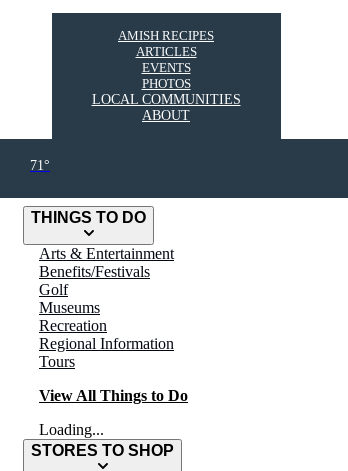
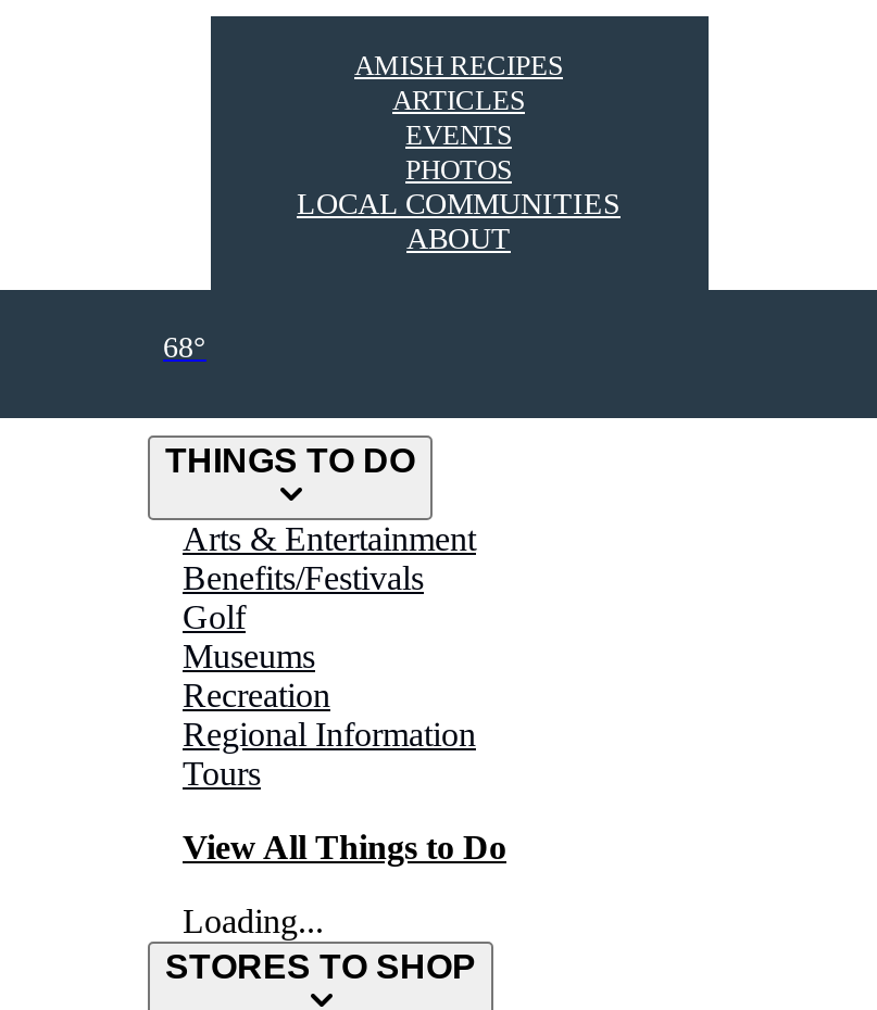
- 71°
+ 68°
